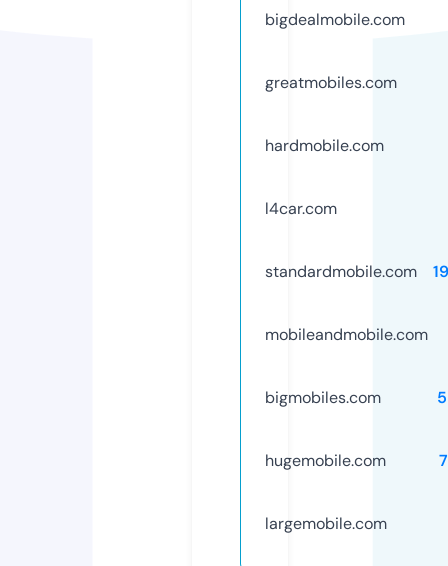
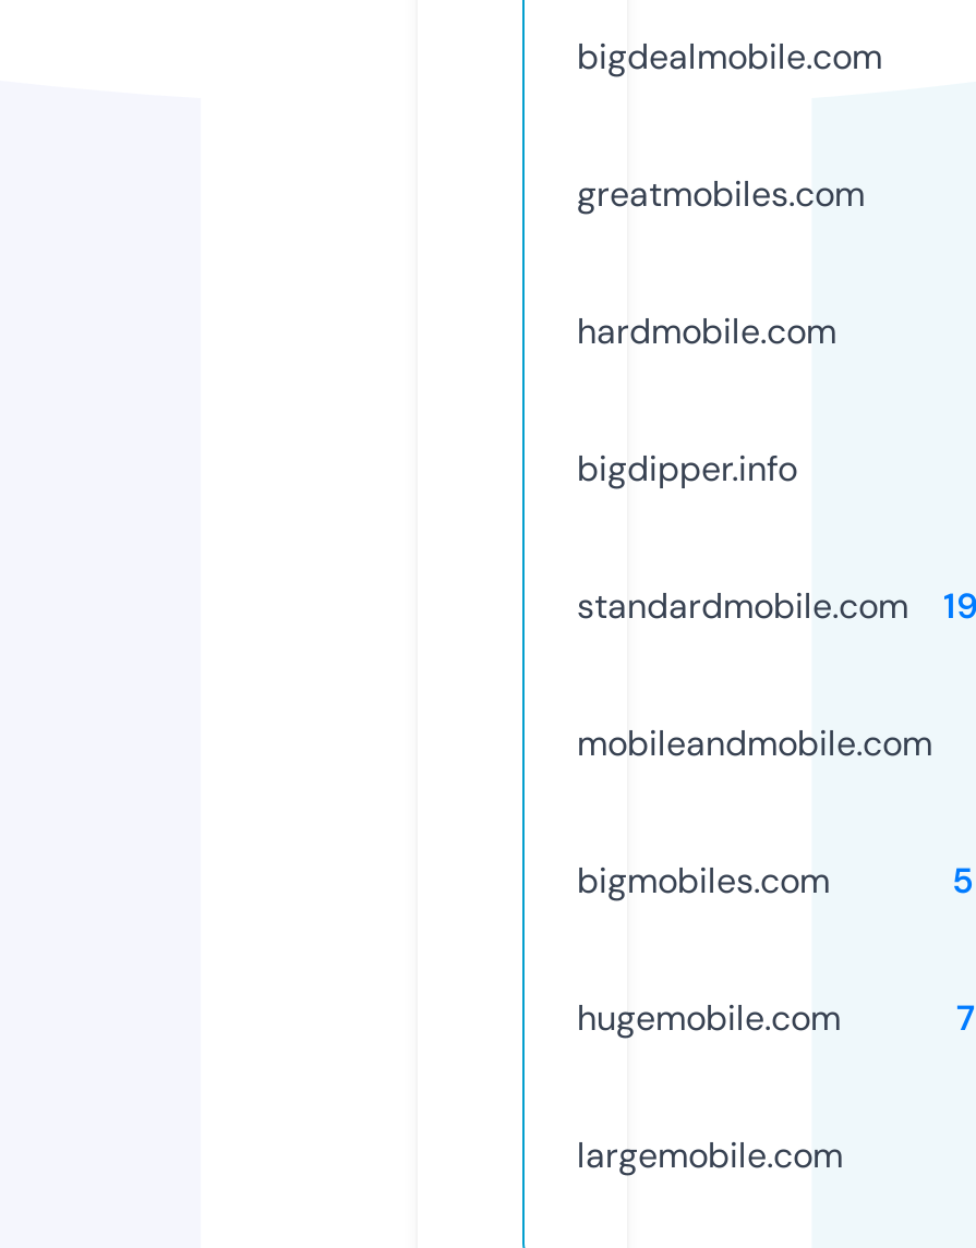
- l4car.com
+ bigdipper.info
